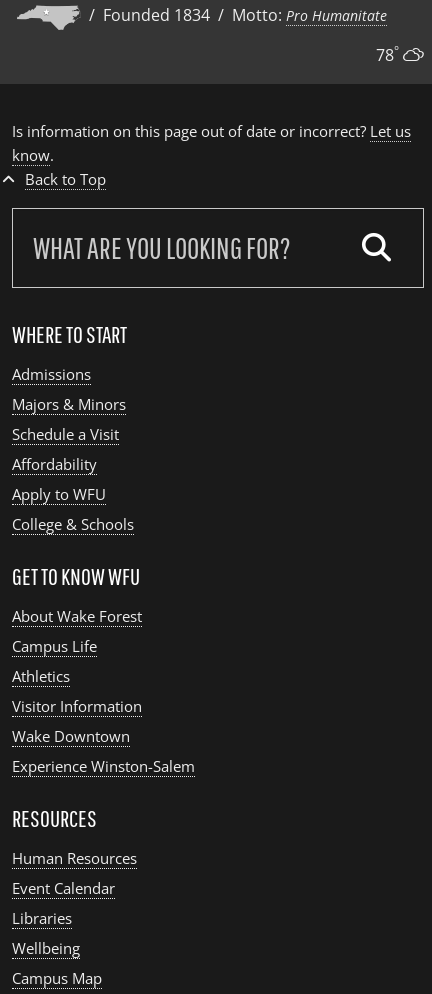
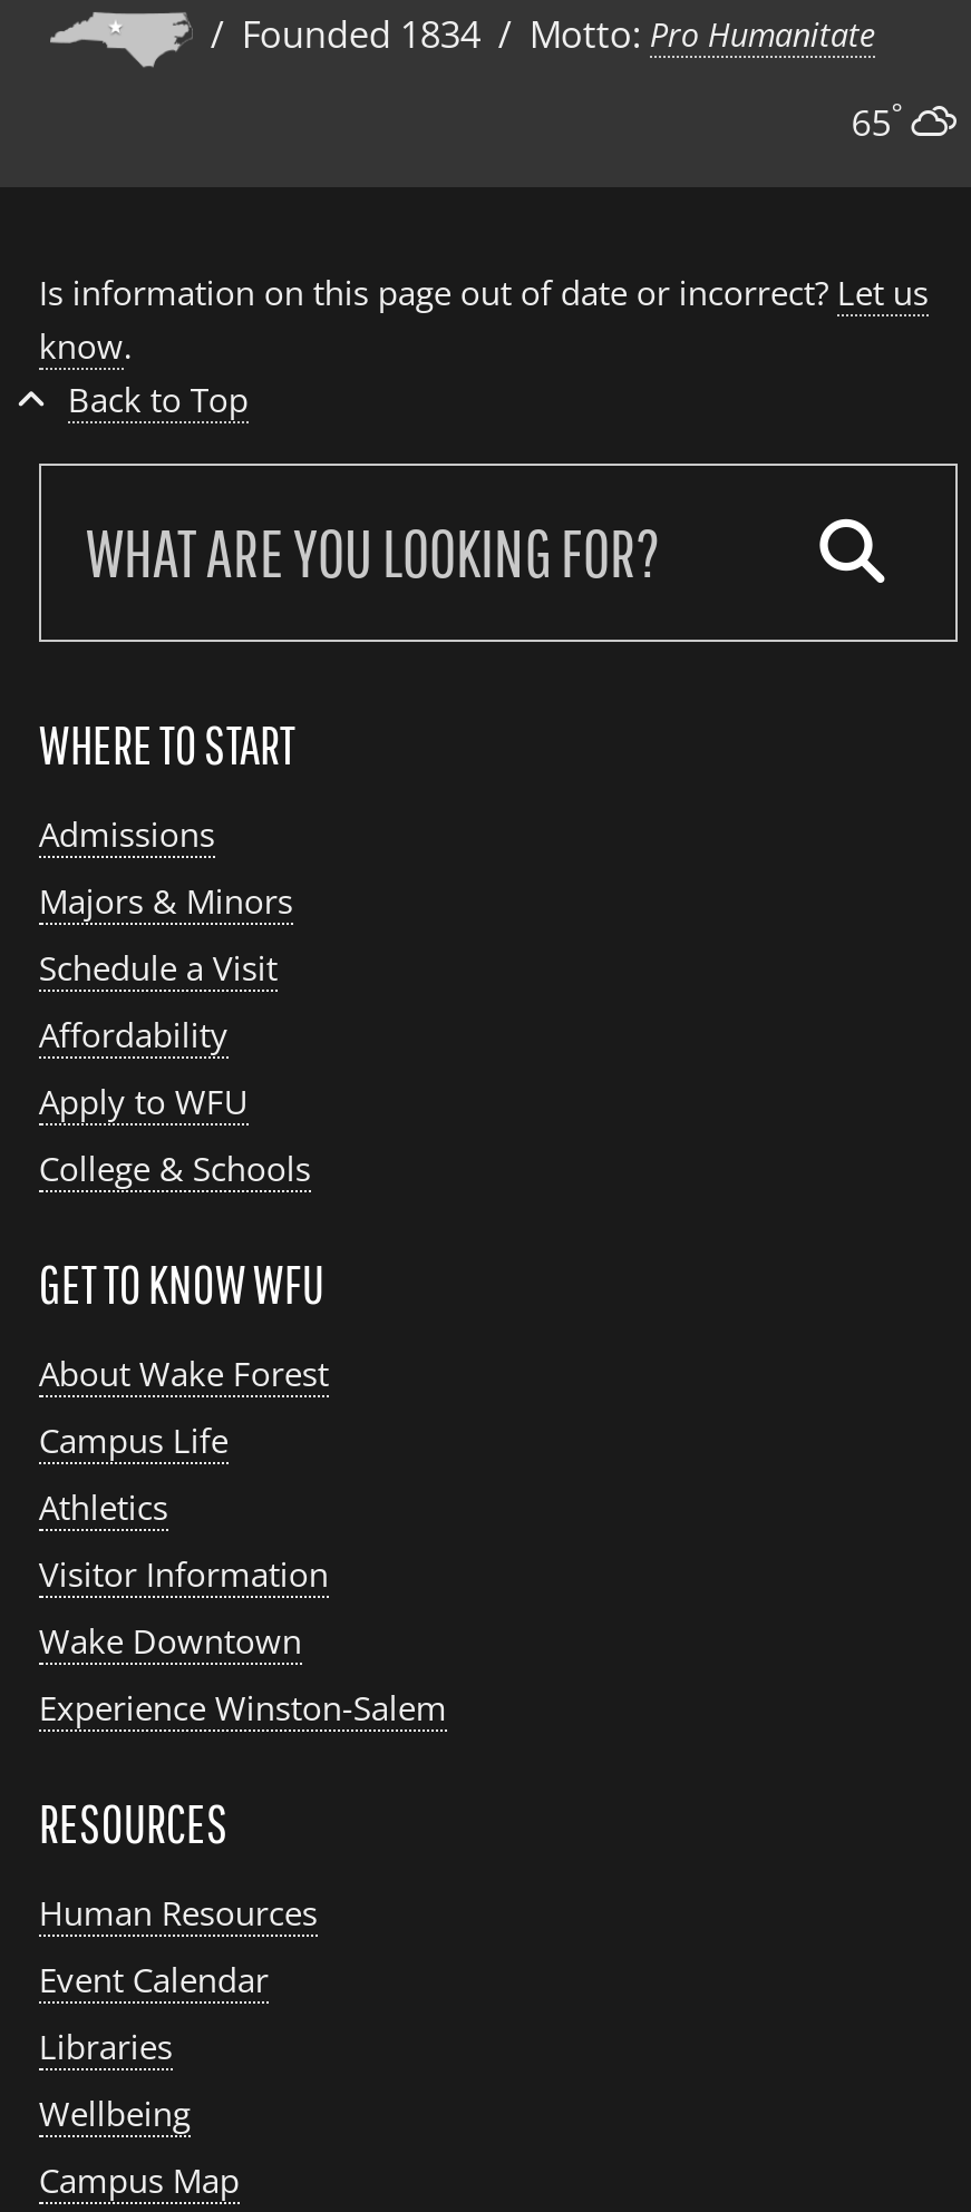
- 78°
+ 65°
